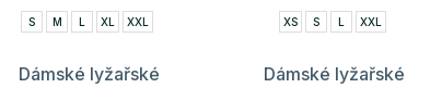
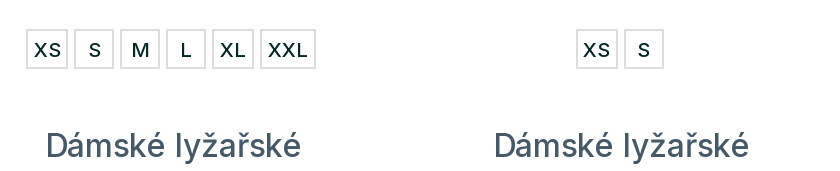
- L
- XXL

+ XS
